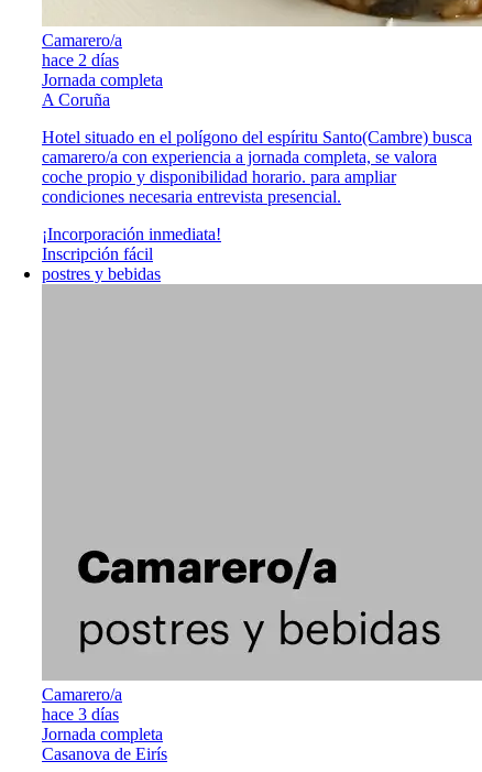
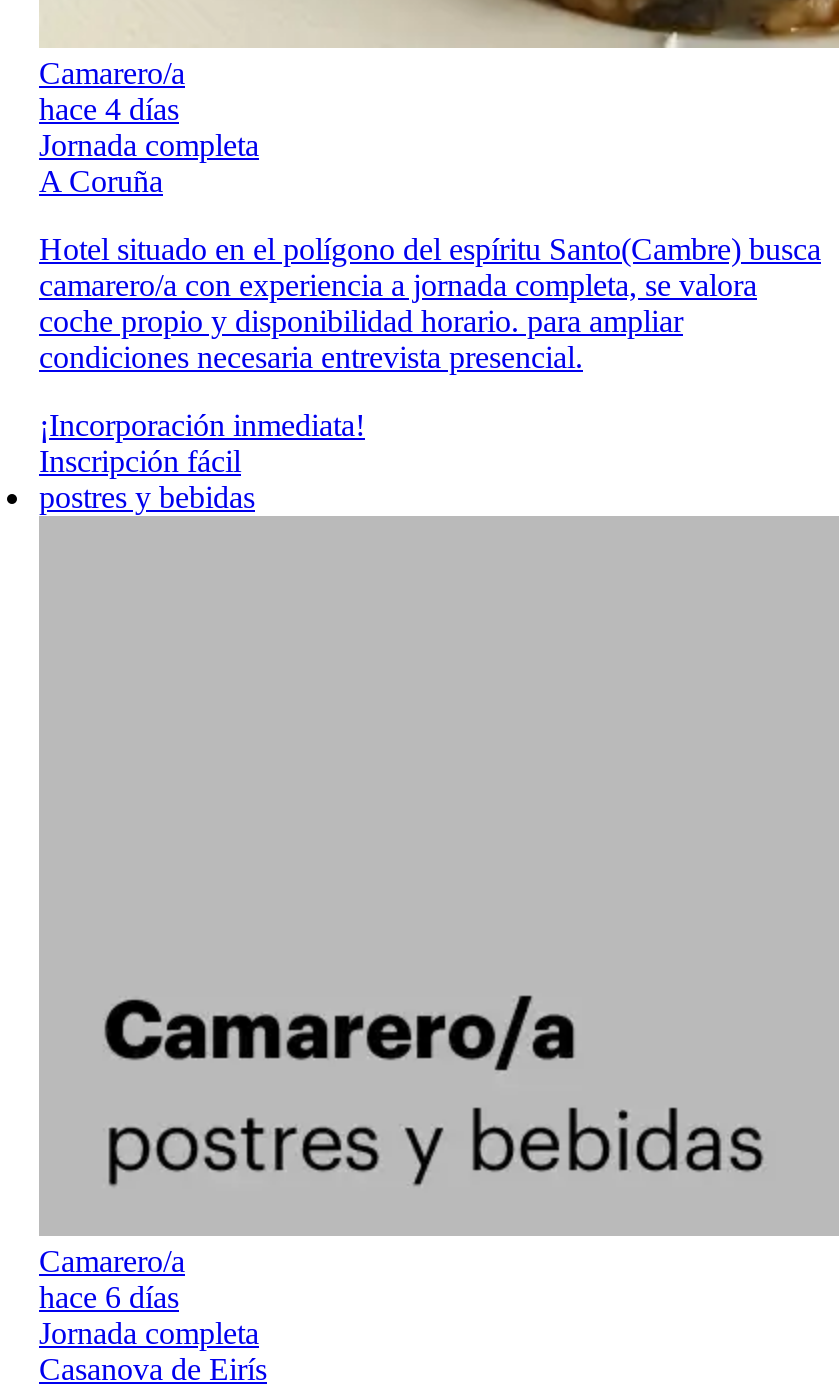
- hace 2 días
+ hace 4 días

- hace 3 días
+ hace 6 días
